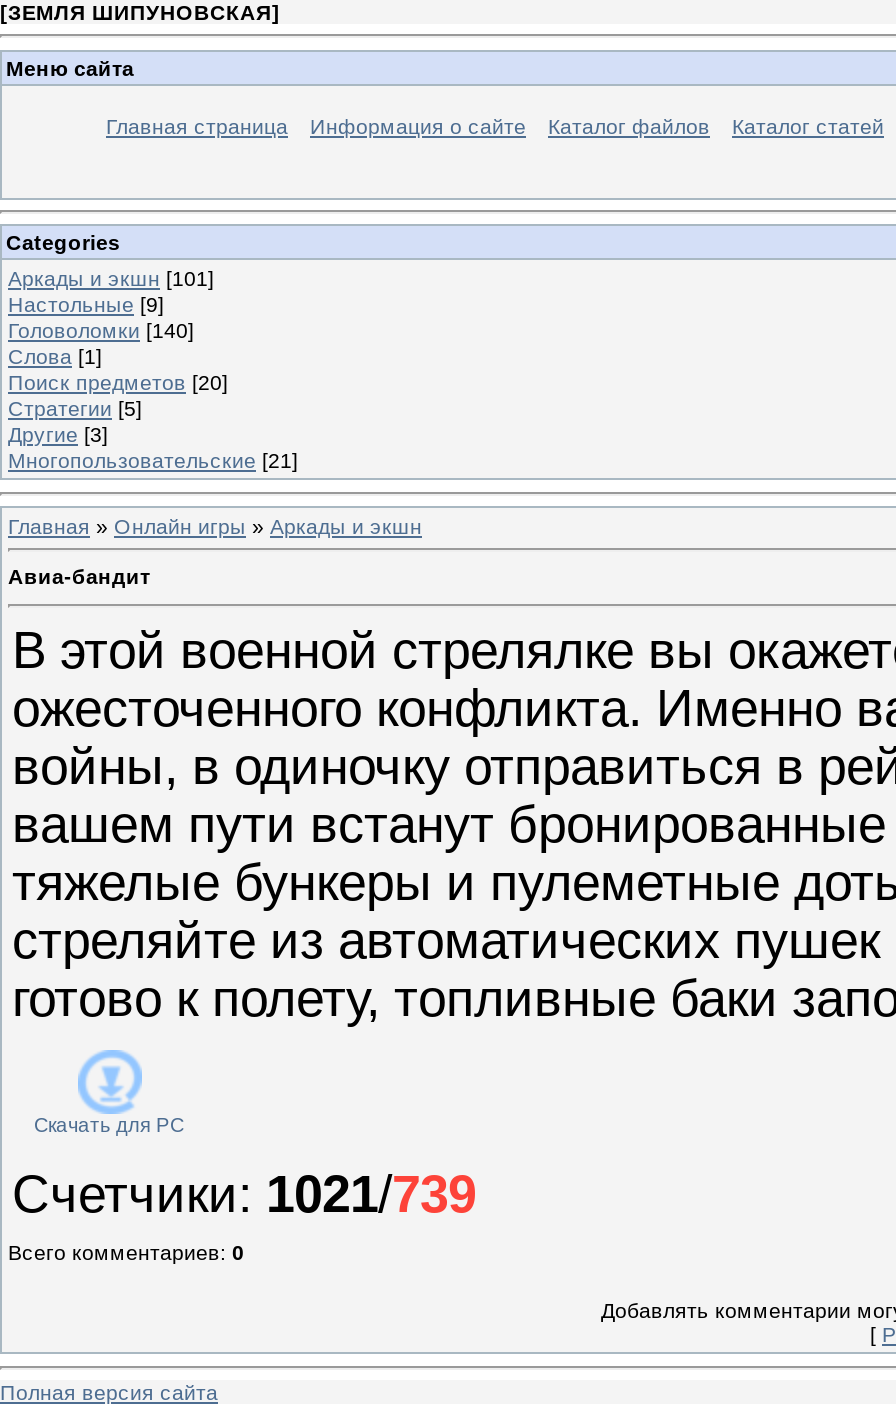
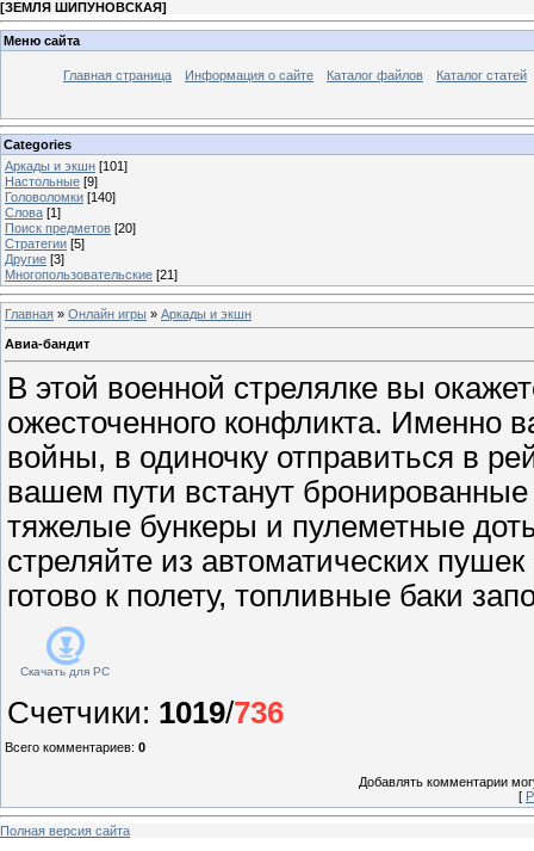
- Счетчики: 1021/739
+ Счетчики: 1019/736
